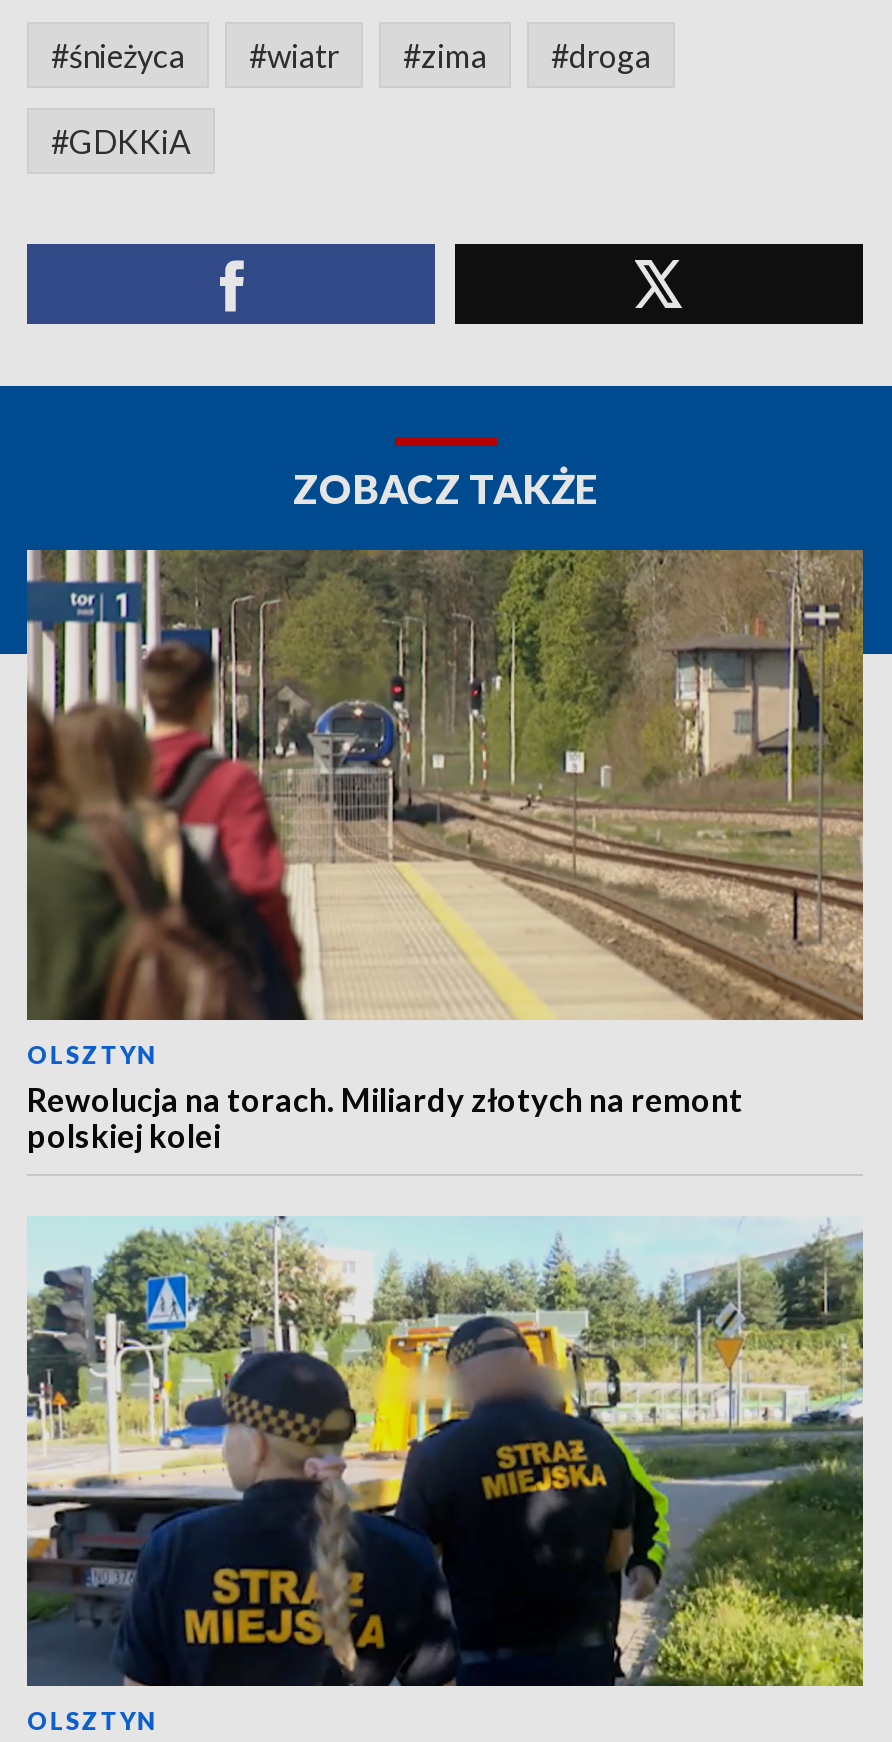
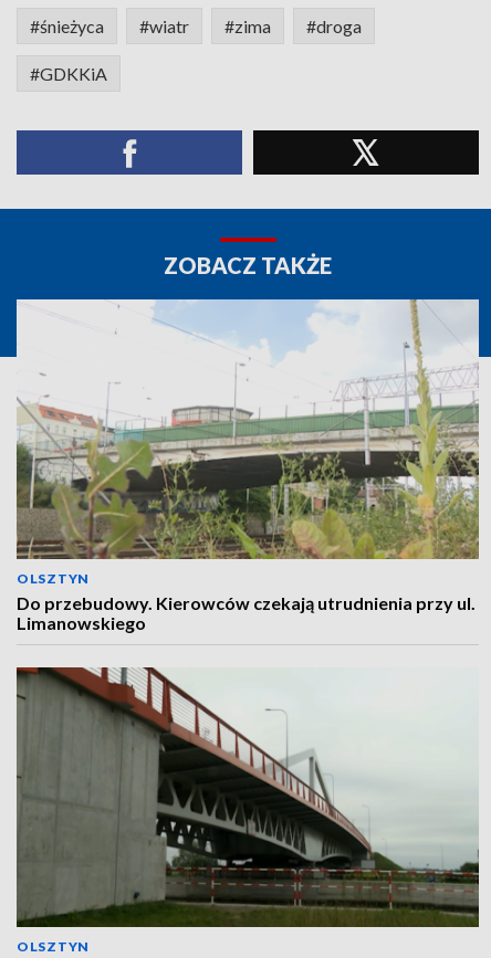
- [image]
- Rewolucja na torach. Miliardy złotych na remont
- polskiej kolei
+ [image]
+ Do przebudowy. Kierowców czekają utrudnienia przy ul.
+ Limanowskiego

- [image]
+ [image]
